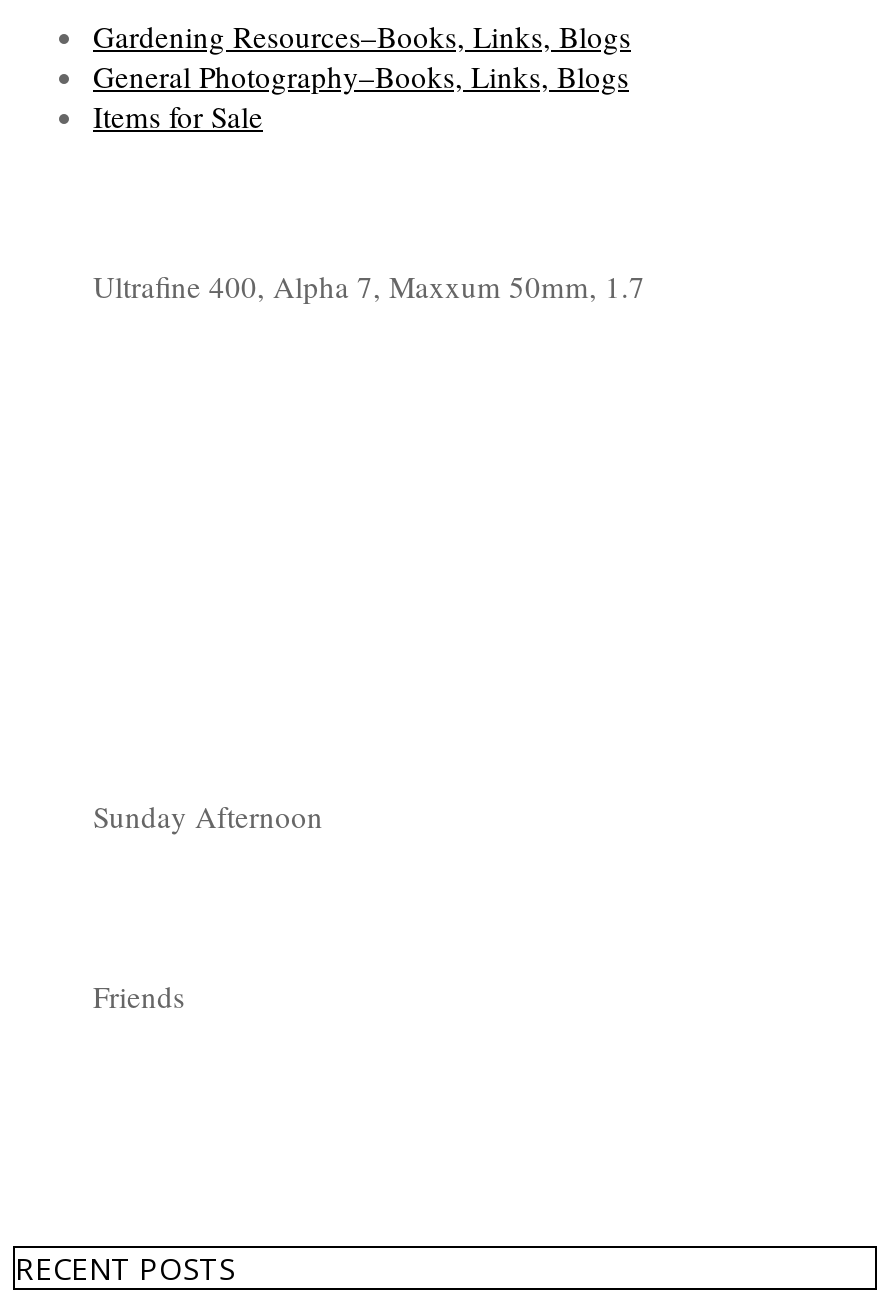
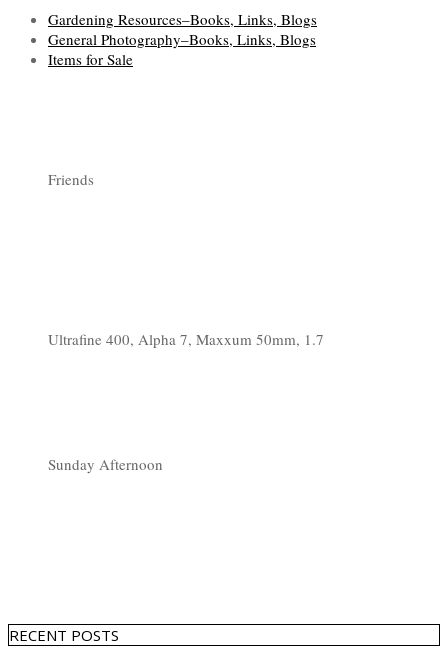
moved down: Ultrafine 400, Alpha 7, Maxxum 50mm, 1.7

moved down: Sunday Afternoon

moved up: Friends
